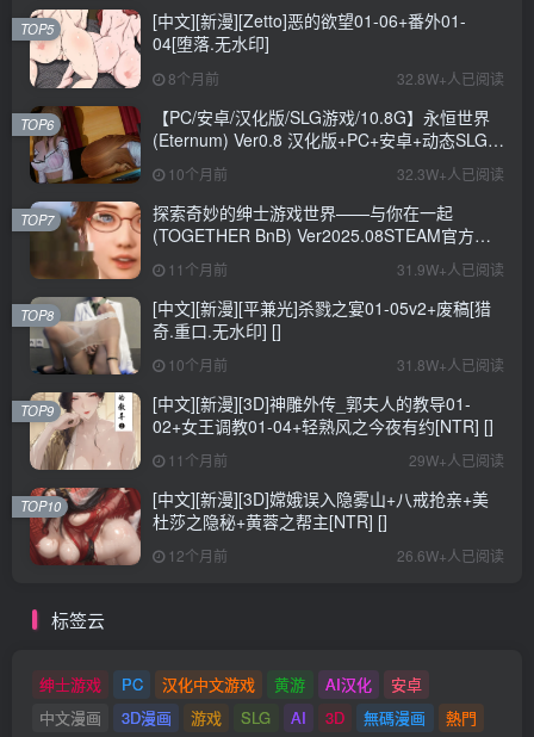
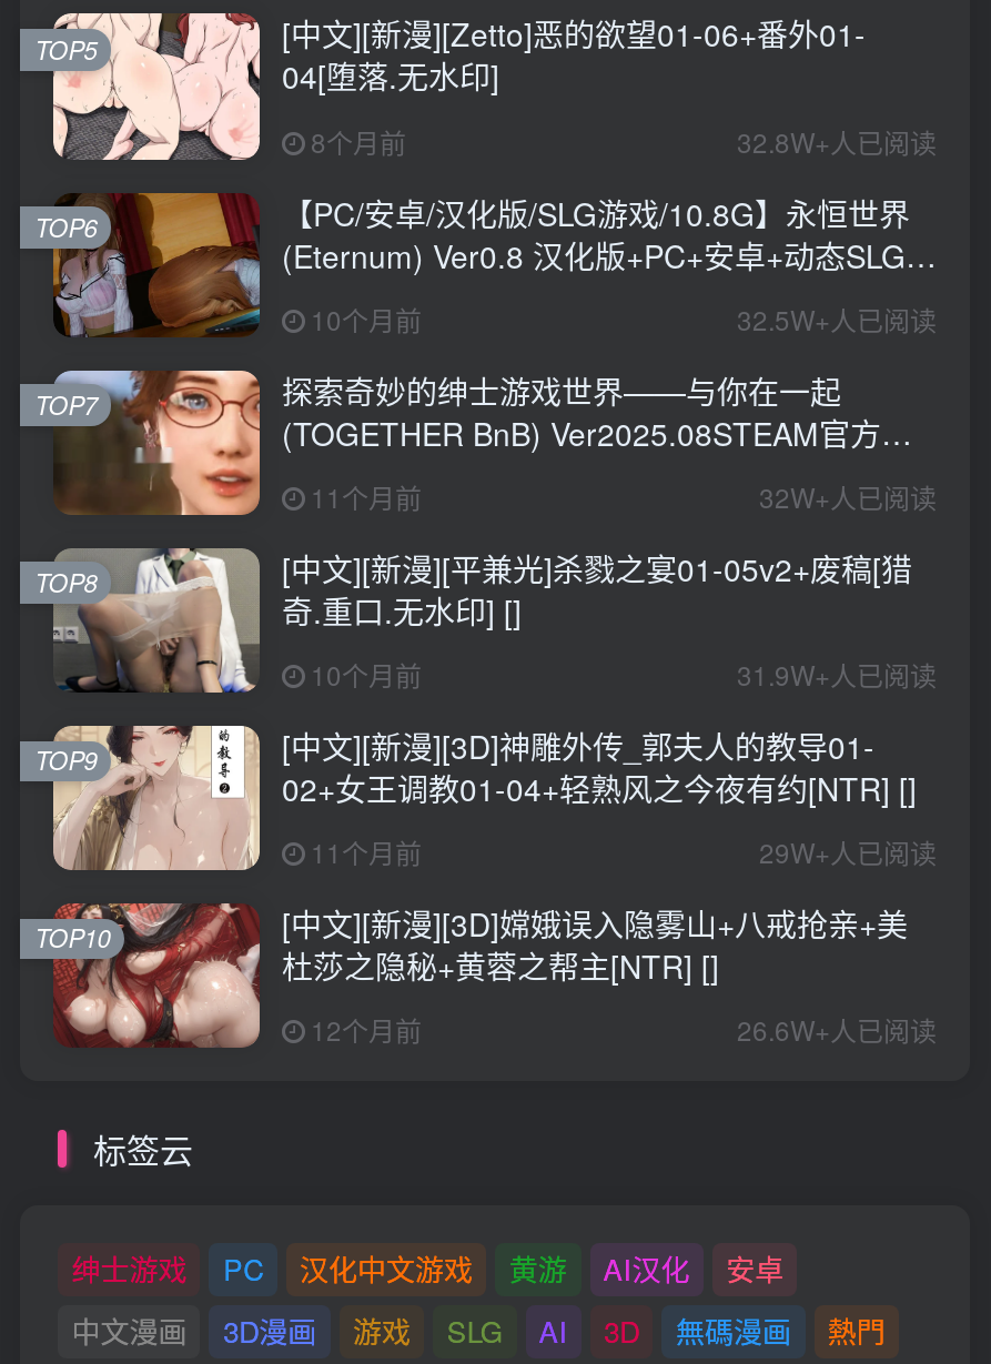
- 32.3W+人已阅读
+ 32.5W+人已阅读

- 31.9W+人已阅读
+ 32W+人已阅读

- 31.8W+人已阅读
+ 31.9W+人已阅读
